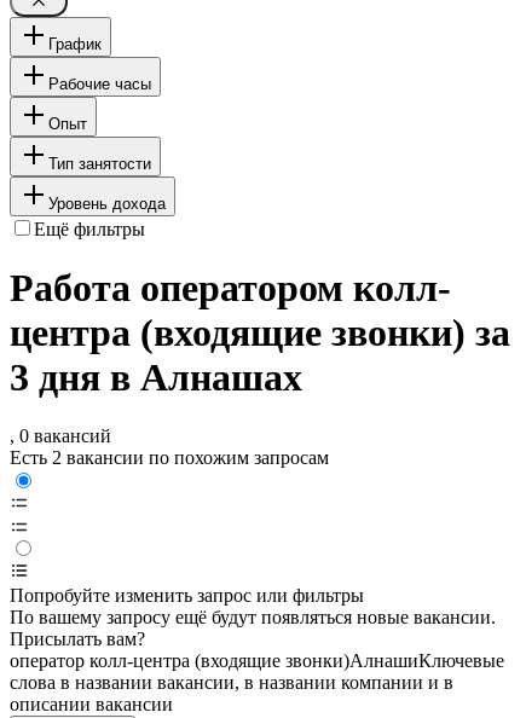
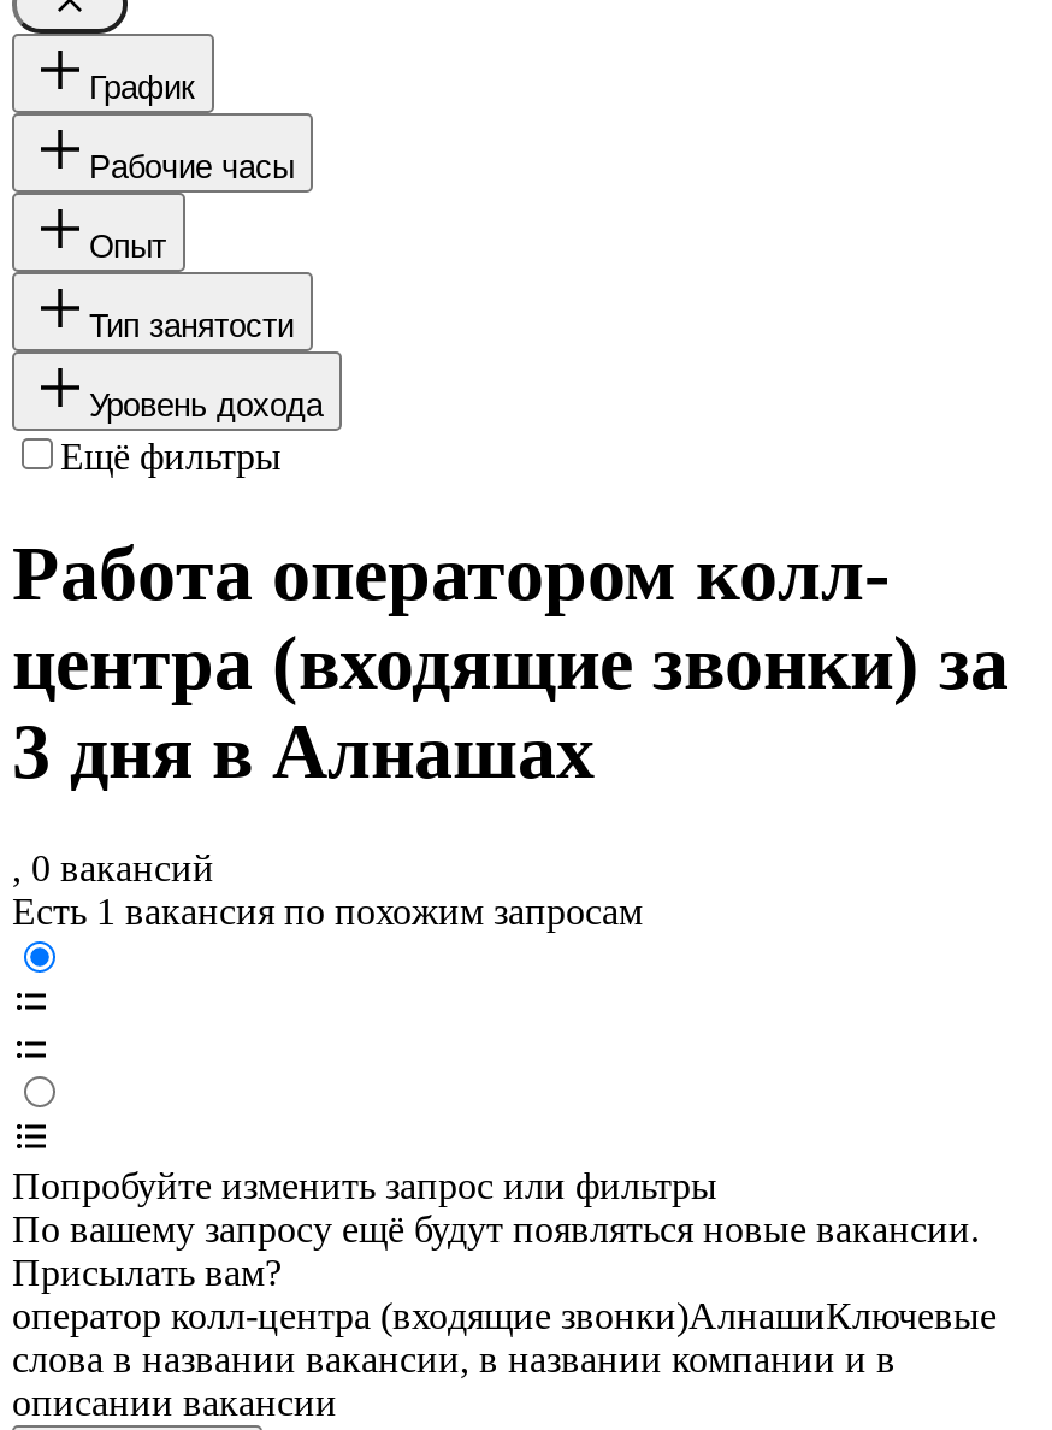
- Есть 2 вакансии по похожим запросам
+ Есть 1 вакансия по похожим запросам
